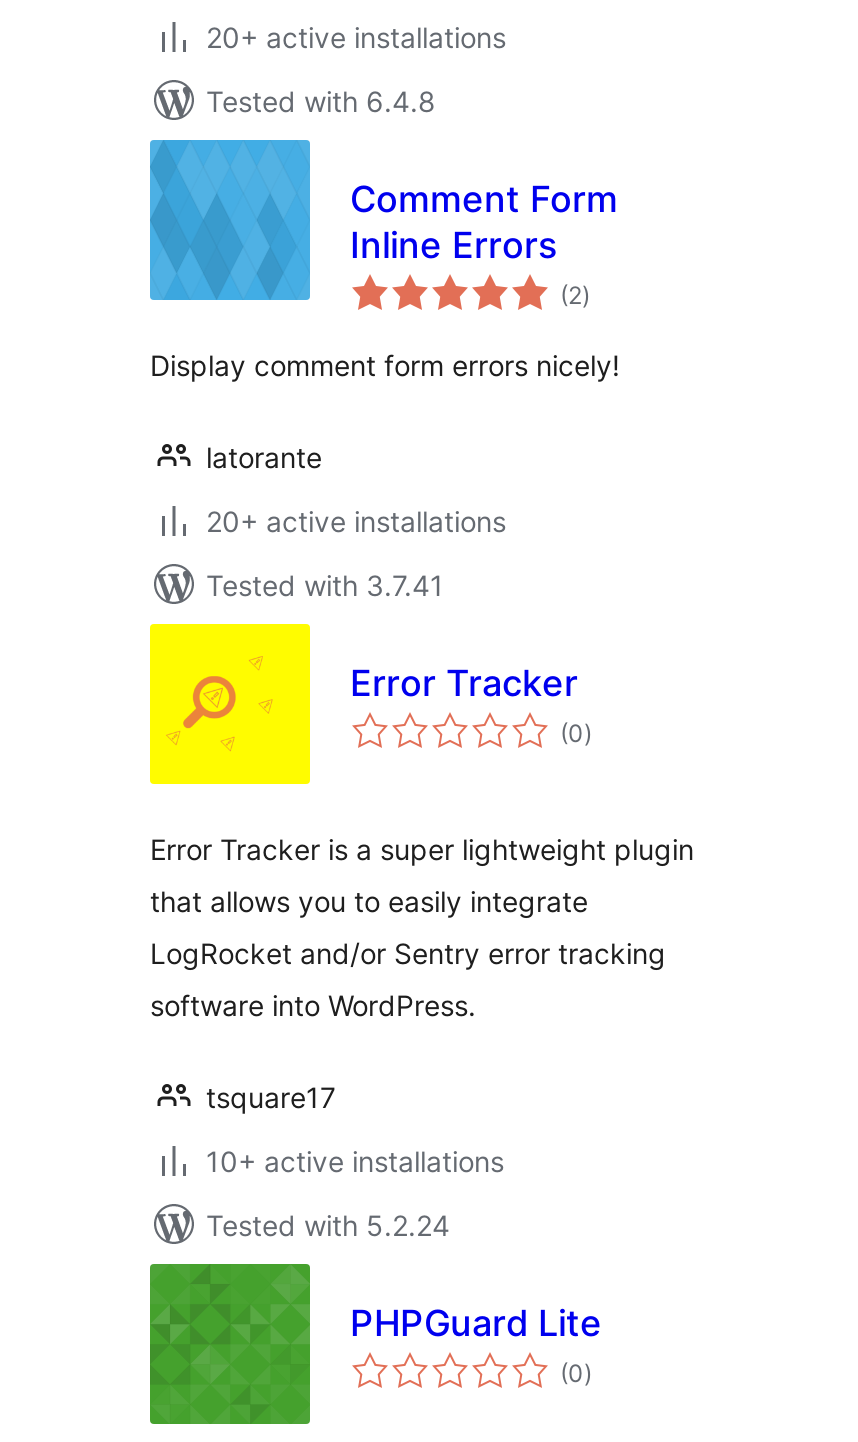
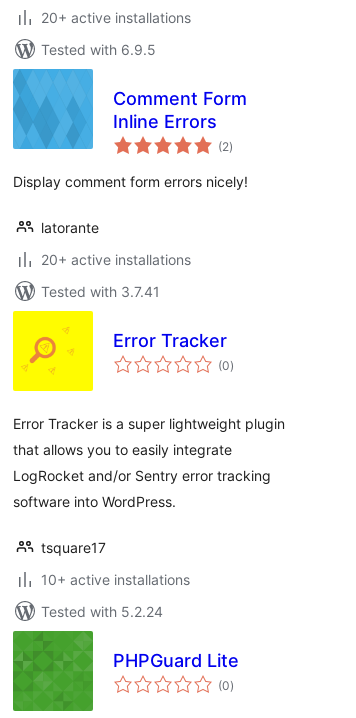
- Tested with 6.4.8
+ Tested with 6.9.5
